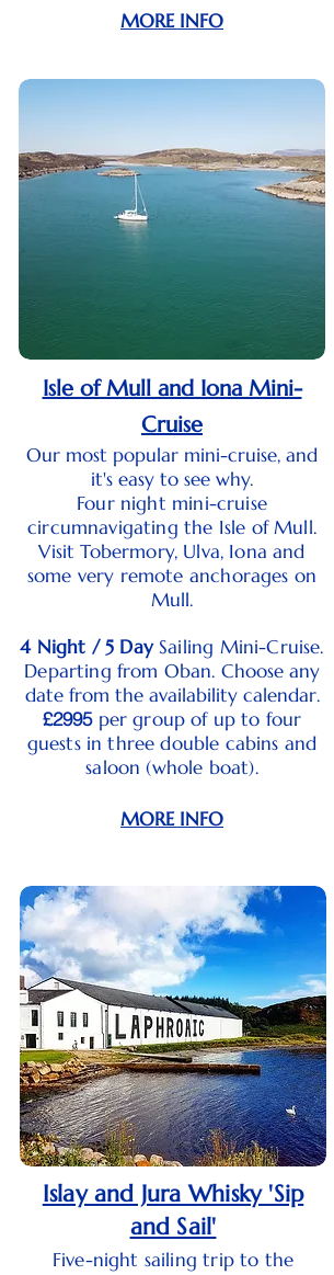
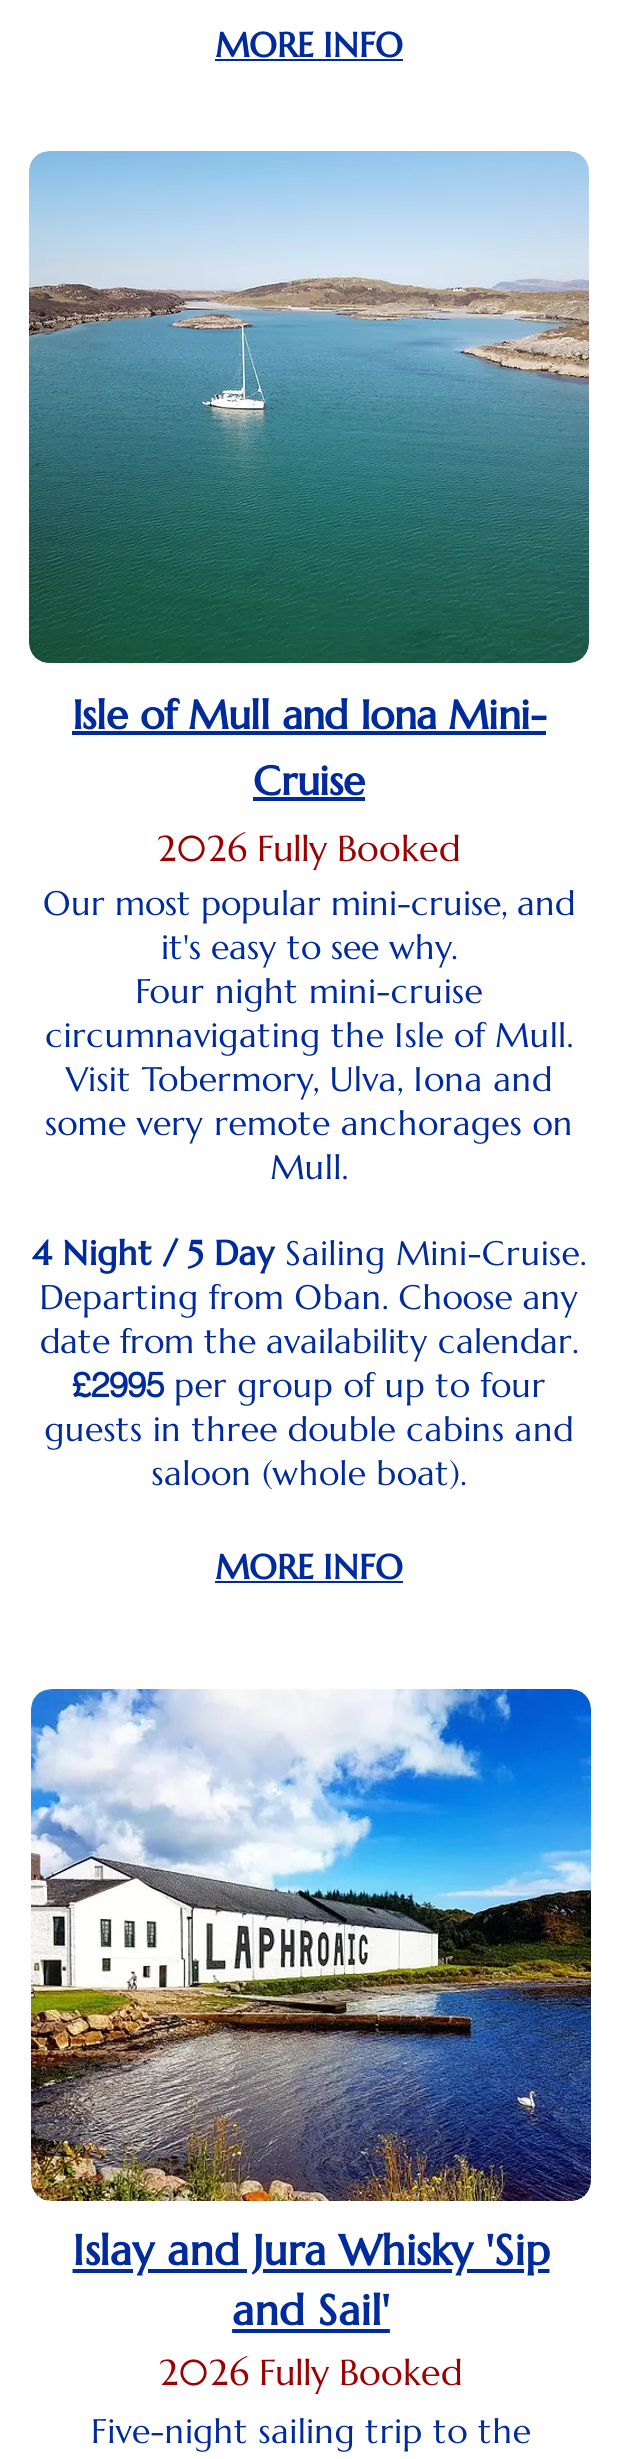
+ 2026 Fully Booked

+ 2026 Fully Booked
